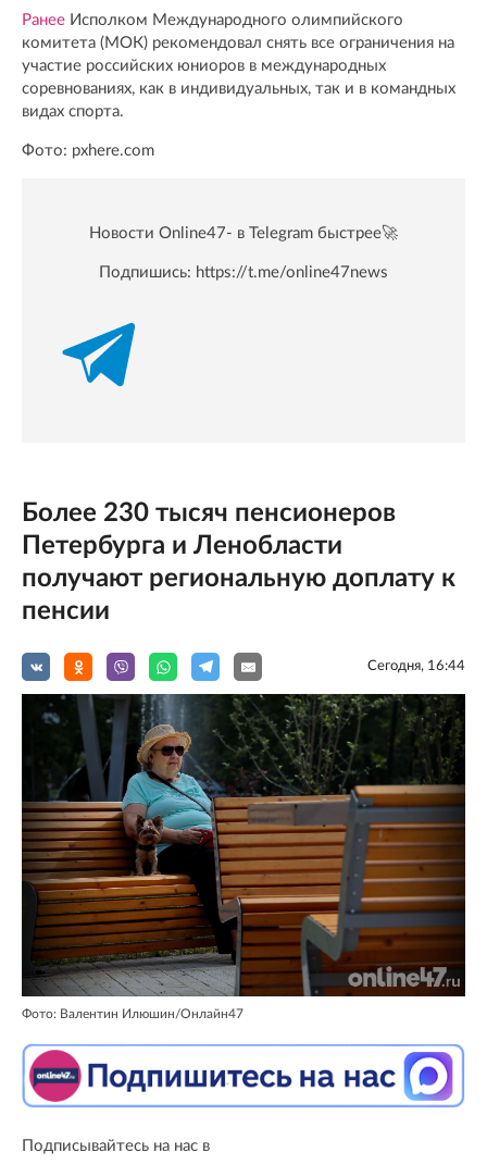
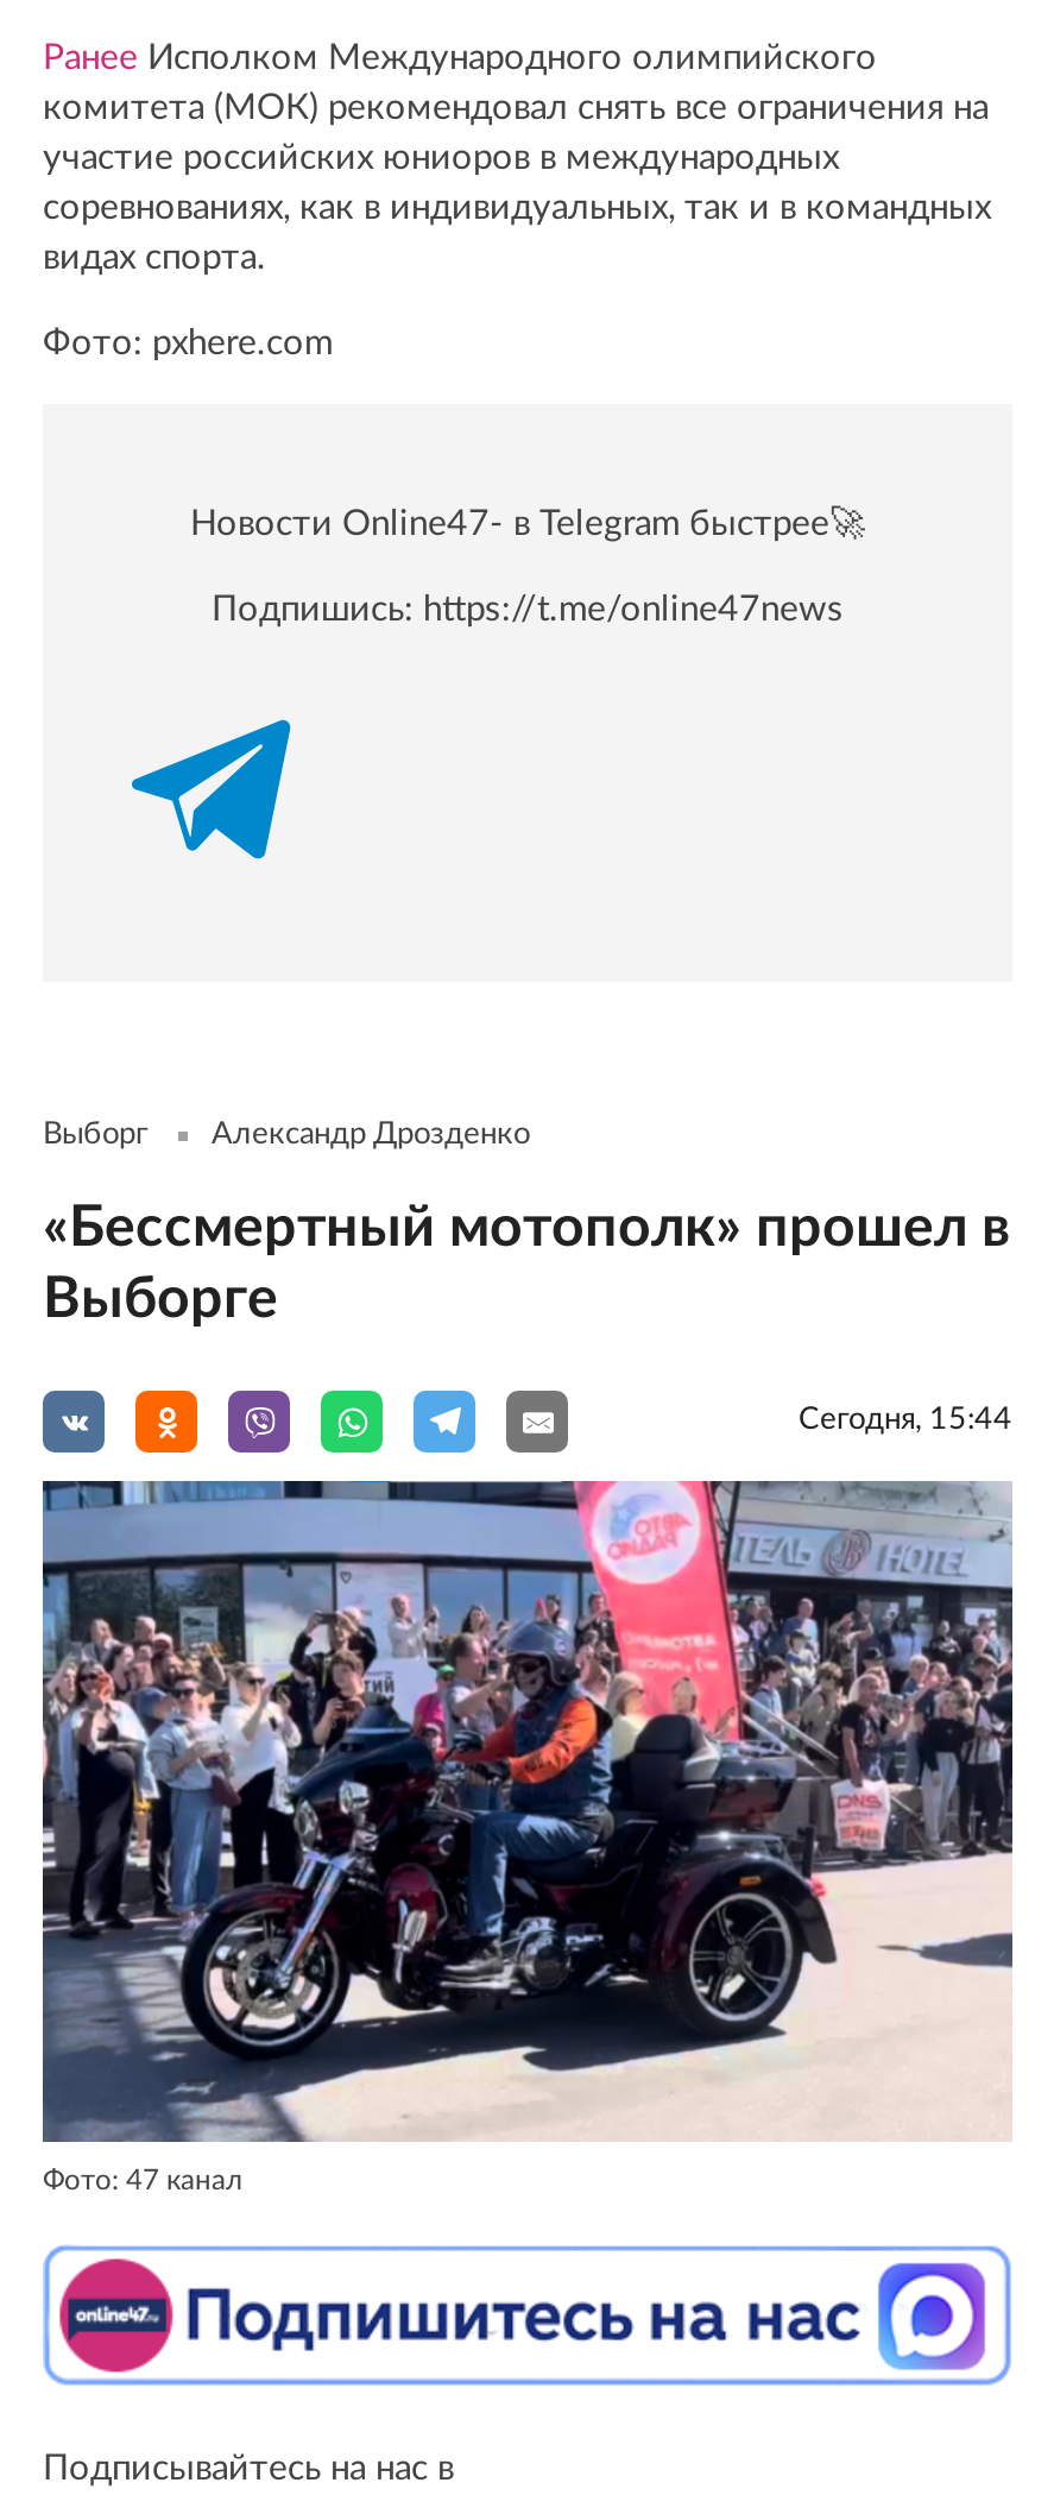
- Более 230 тысяч пенсионеров
- Петербурга и Ленобласти
- получают региональную доплату к
- пенсии
- Сегодня, 16:44
+ Выборг
+ Александр Дрозденко
+ «Бессмертный мотополк» прошел в
+ Выборге
+ Сегодня, 15:44

- [image]
- Фото: Валентин Илюшин/Онлайн47
+ [image]
+ Фото: 47 канал
